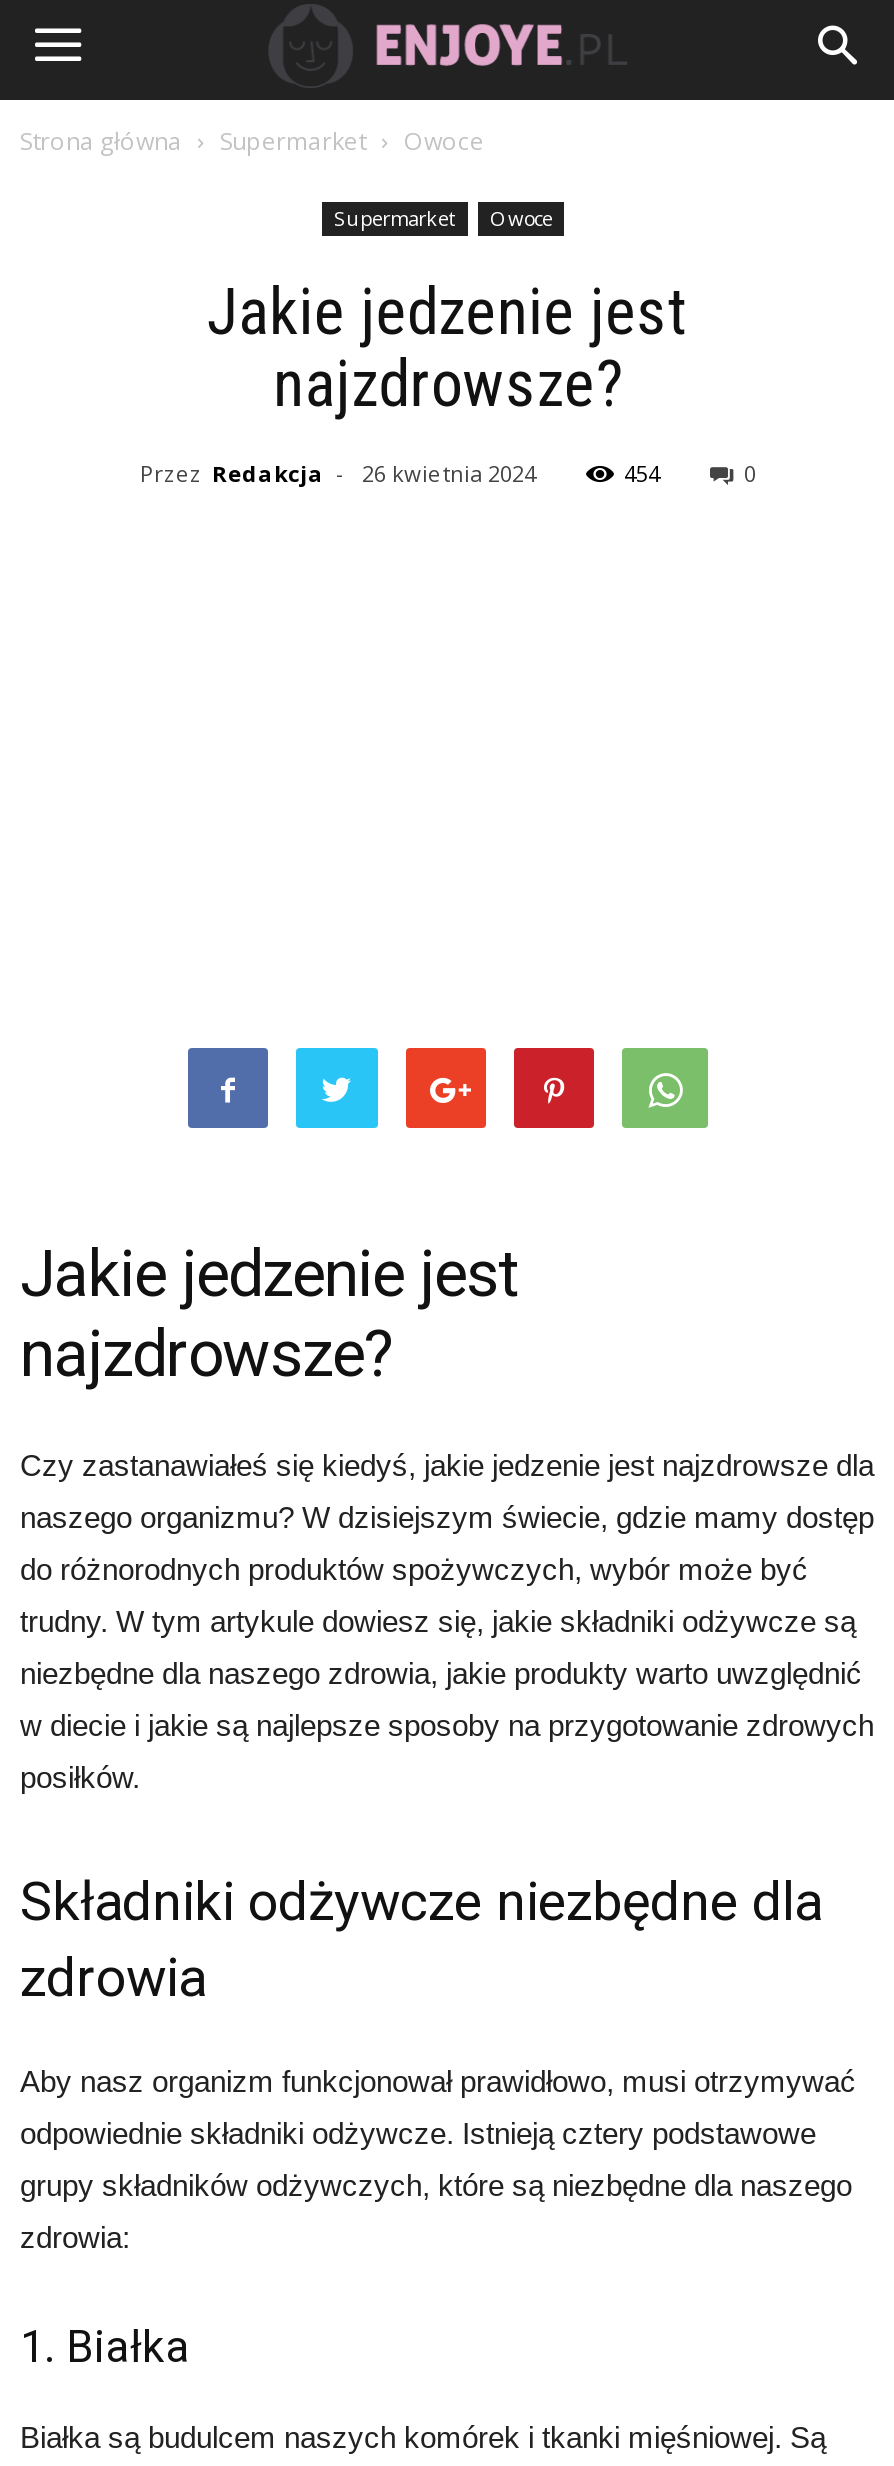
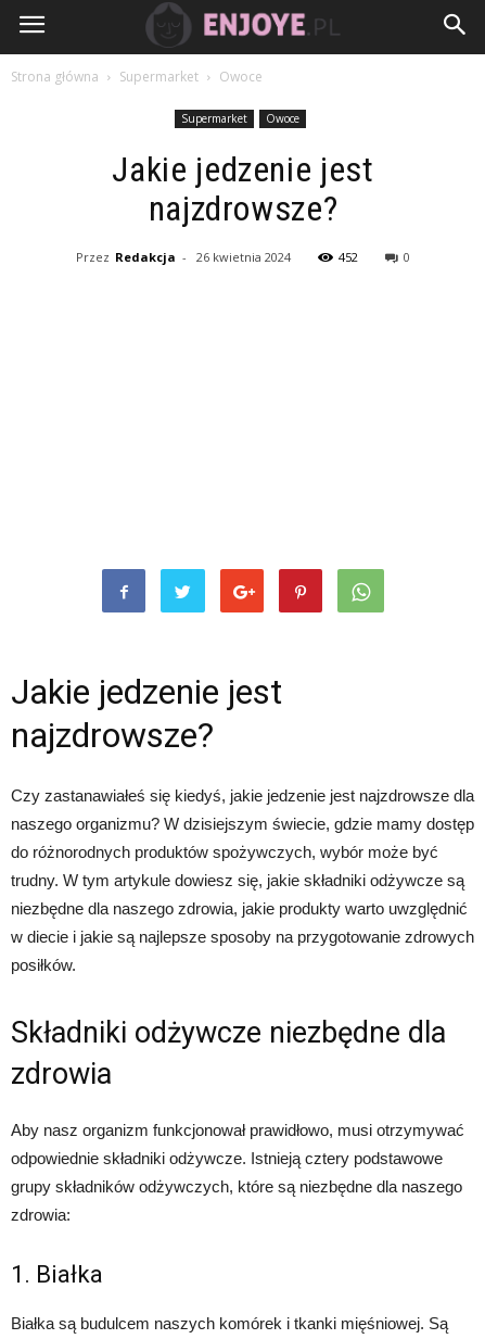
- 454
+ 452
